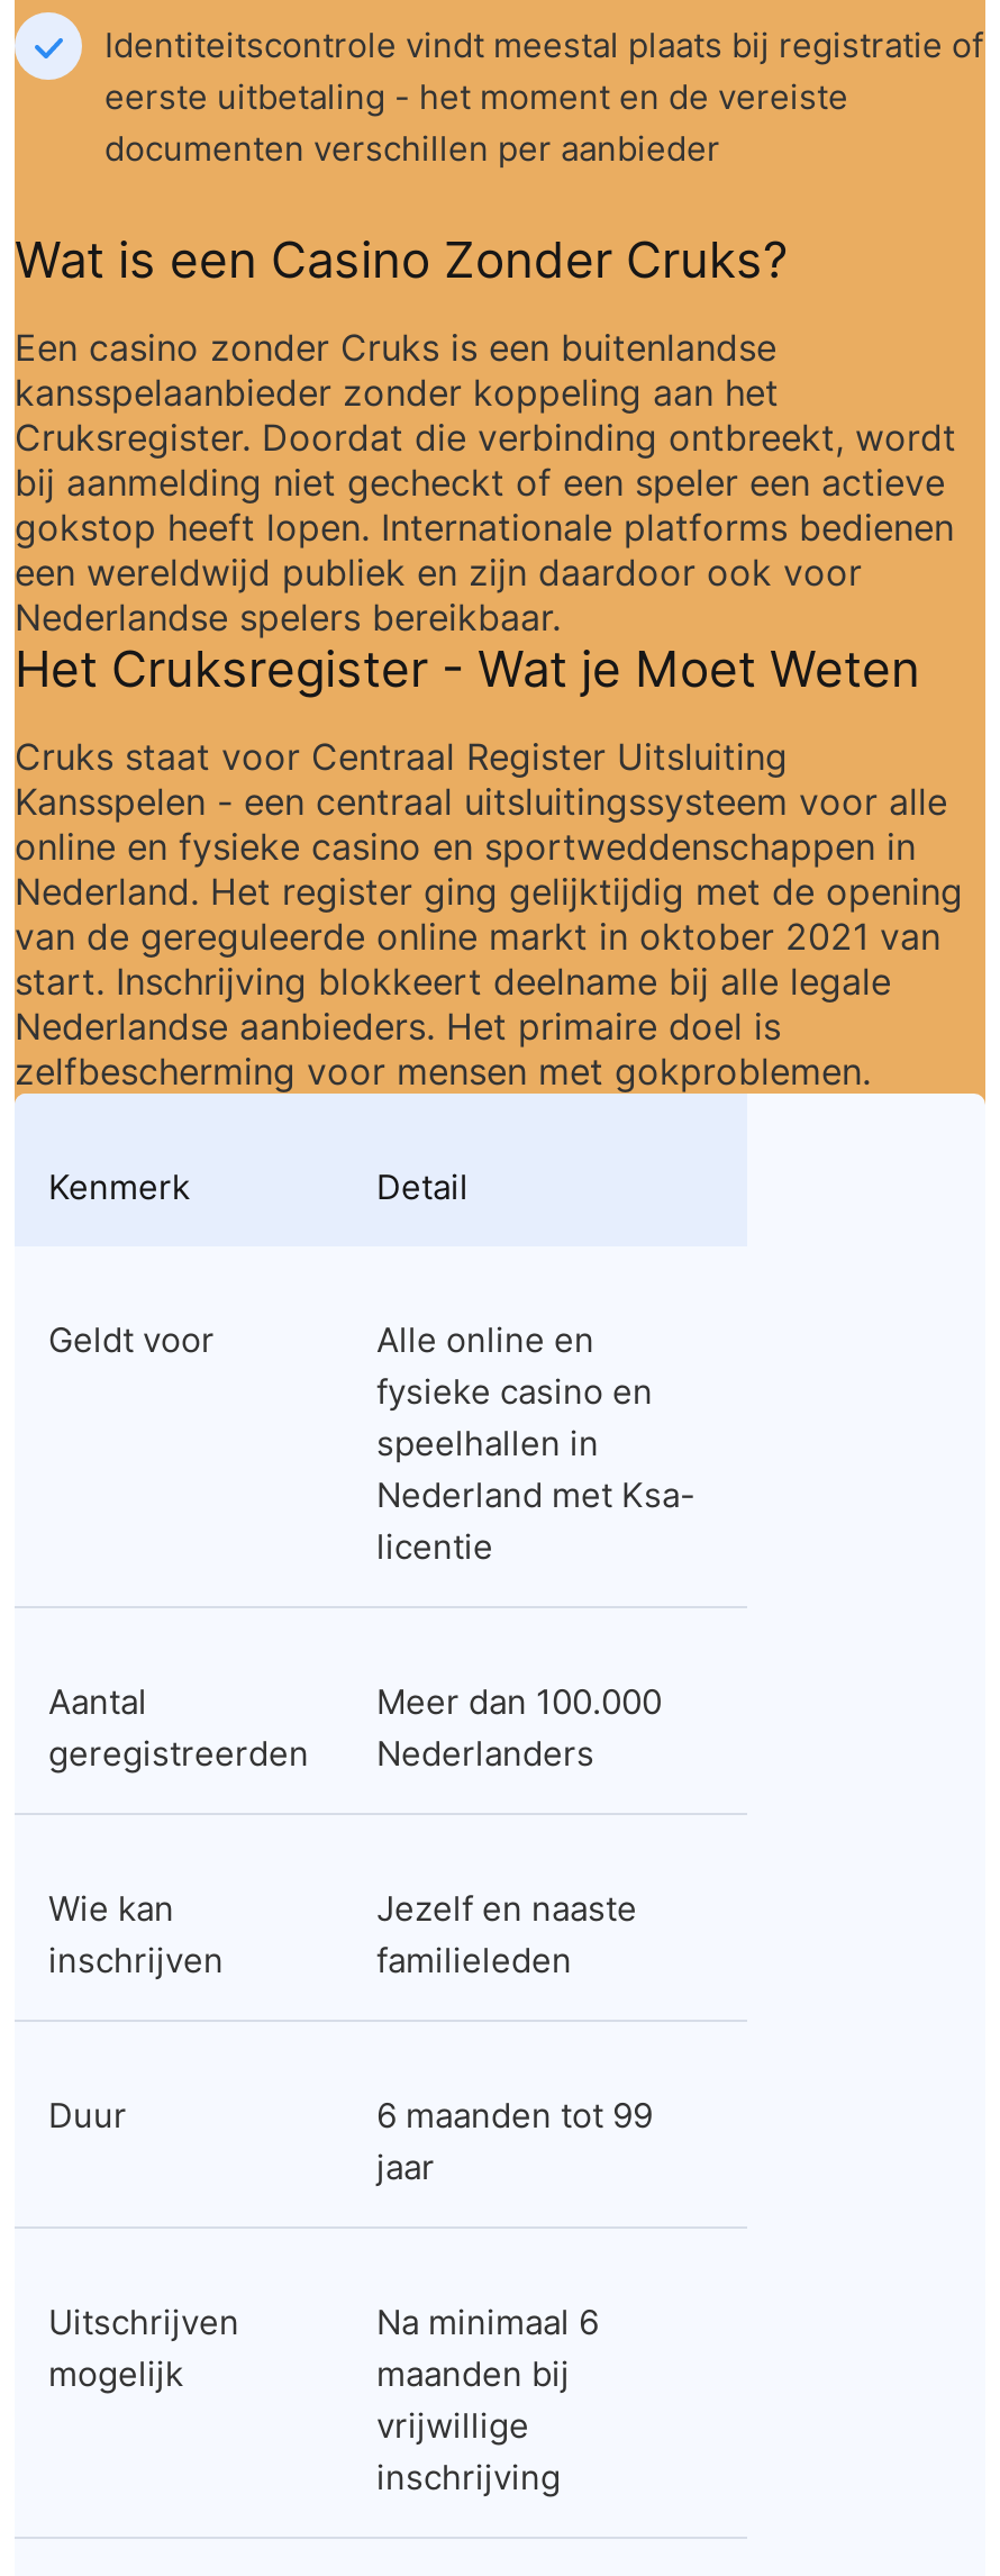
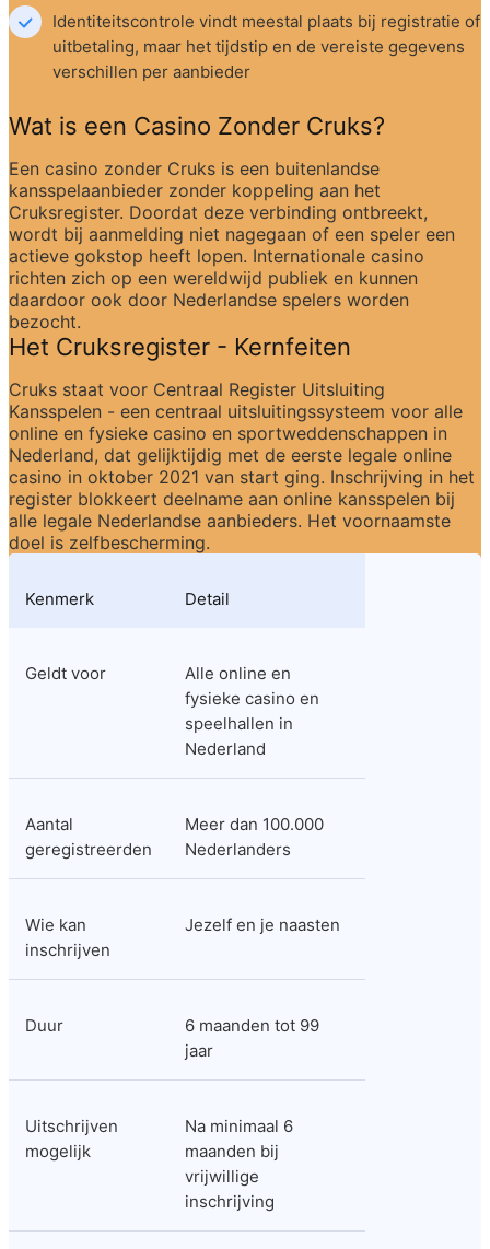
- eerste uitbetaling - het moment en de vereiste
- documenten verschillen per aanbieder
+ uitbetaling, maar het tijdstip en de vereiste gegevens
+ verschillen per aanbieder

- Cruksregister. Doordat die verbinding ontbreekt, wordt
- bij aanmelding niet gecheckt of een speler een actieve
- gokstop heeft lopen. Internationale platforms bedienen
- een wereldwijd publiek en zijn daardoor ook voor
- Nederlandse spelers bereikbaar.
- Het Cruksregister - Wat je Moet Weten
+ Cruksregister. Doordat deze verbinding ontbreekt,
+ wordt bij aanmelding niet nagegaan of een speler een
+ actieve gokstop heeft lopen. Internationale casino
+ richten zich op een wereldwijd publiek en kunnen
+ daardoor ook door Nederlandse spelers worden
+ bezocht.
+ Het Cruksregister - Kernfeiten

moved down: Cruks staat voor Centraal Register Uitsluiting | Kansspelen - een centraal uitsluitingssysteem voor alle | online en fysieke casino en sportweddenschappen in

- Nederland. Het register ging gelijktijdig met de opening
- van de gereguleerde online markt in oktober 2021 van
- start. Inschrijving blokkeert deelname bij alle legale
- Nederlandse aanbieders. Het primaire doel is
- zelfbescherming voor mensen met gokproblemen.
+ Nederland, dat gelijktijdig met de eerste legale online
+ casino in oktober 2021 van start ging. Inschrijving in het
+ register blokkeert deelname aan online kansspelen bij
+ alle legale Nederlandse aanbieders. Het voornaamste
+ doel is zelfbescherming.

moved down: Kenmerk | Detail | Geldt voor | Alle online en | fysieke casino en | speelhallen in

- Nederland met Ksa-
- licentie
+ Nederland

- Jezelf en naaste
- familieleden
+ Jezelf en je naasten
